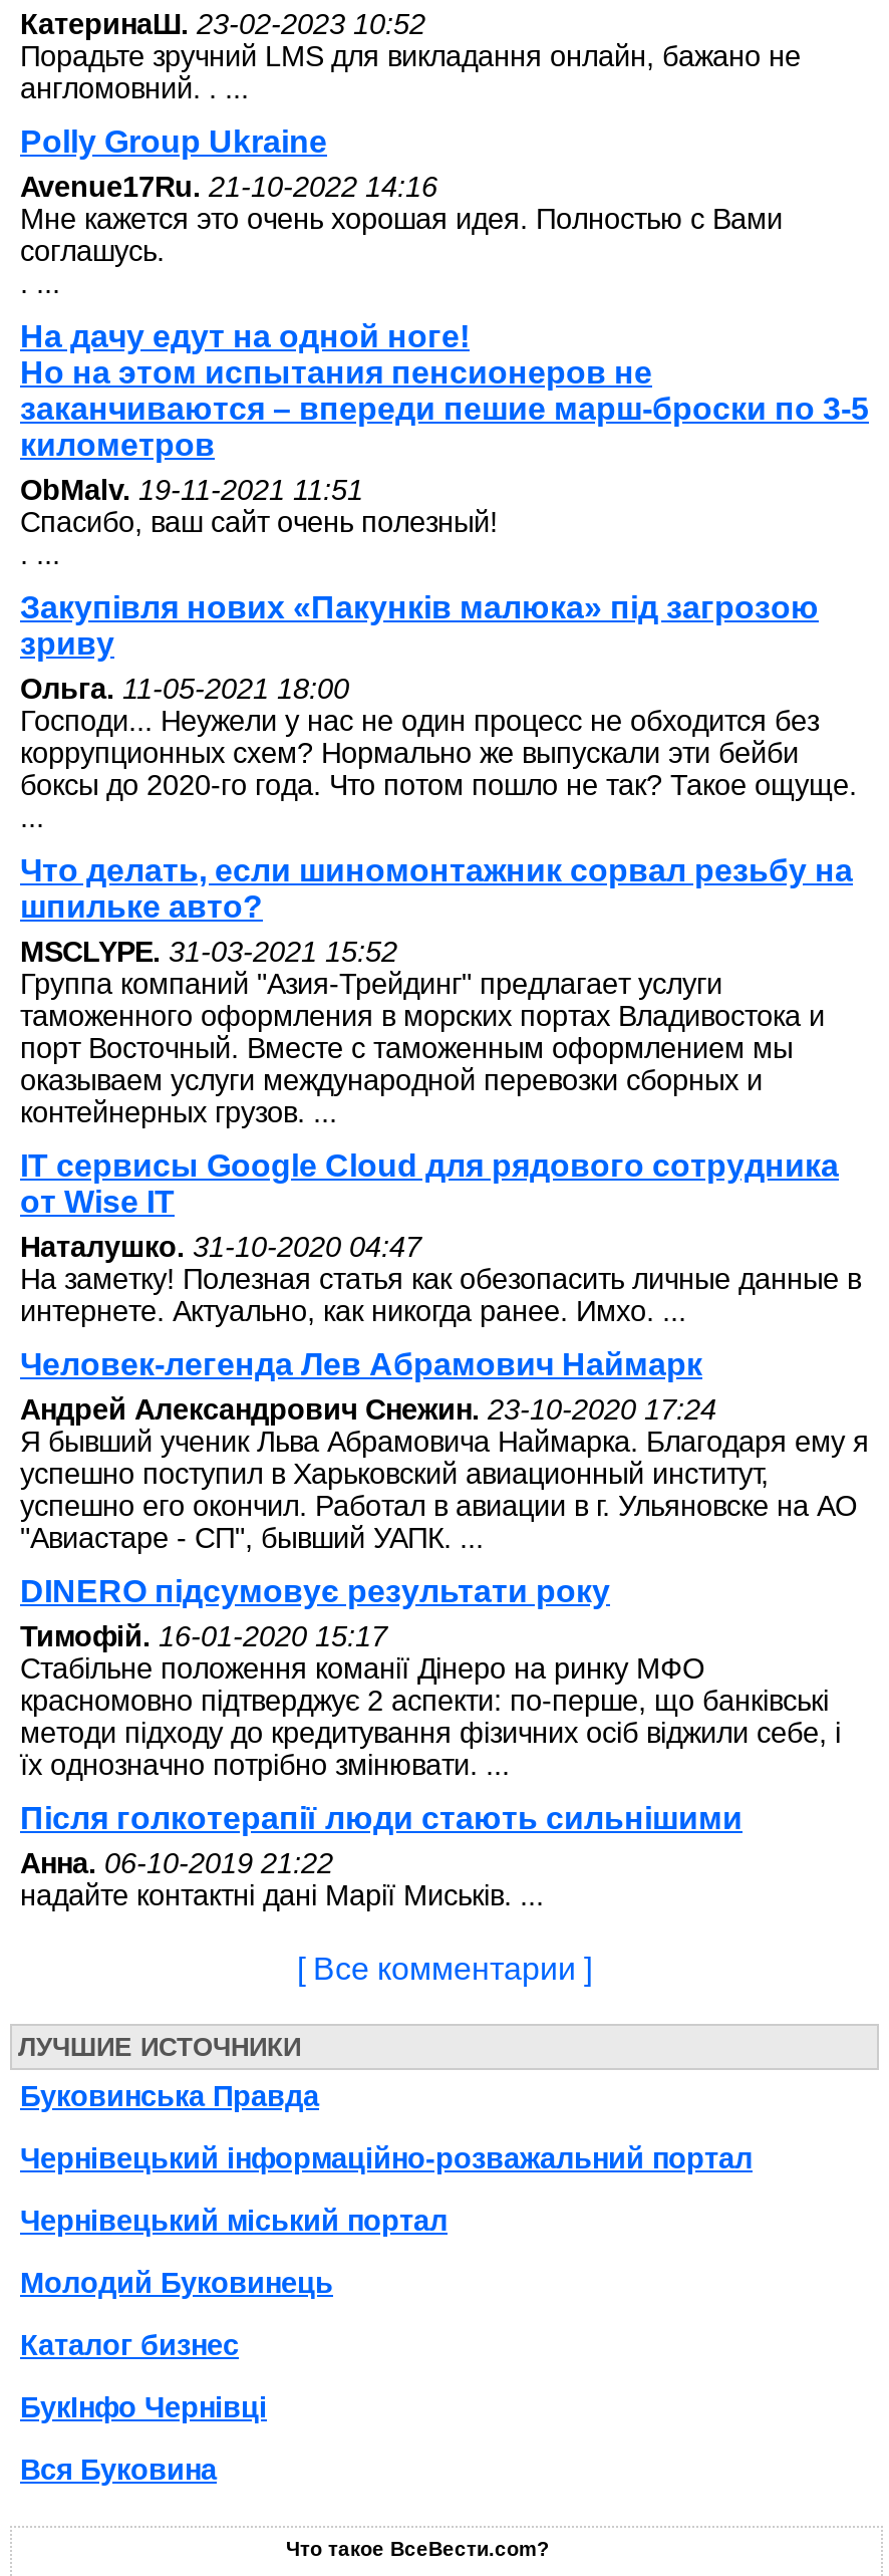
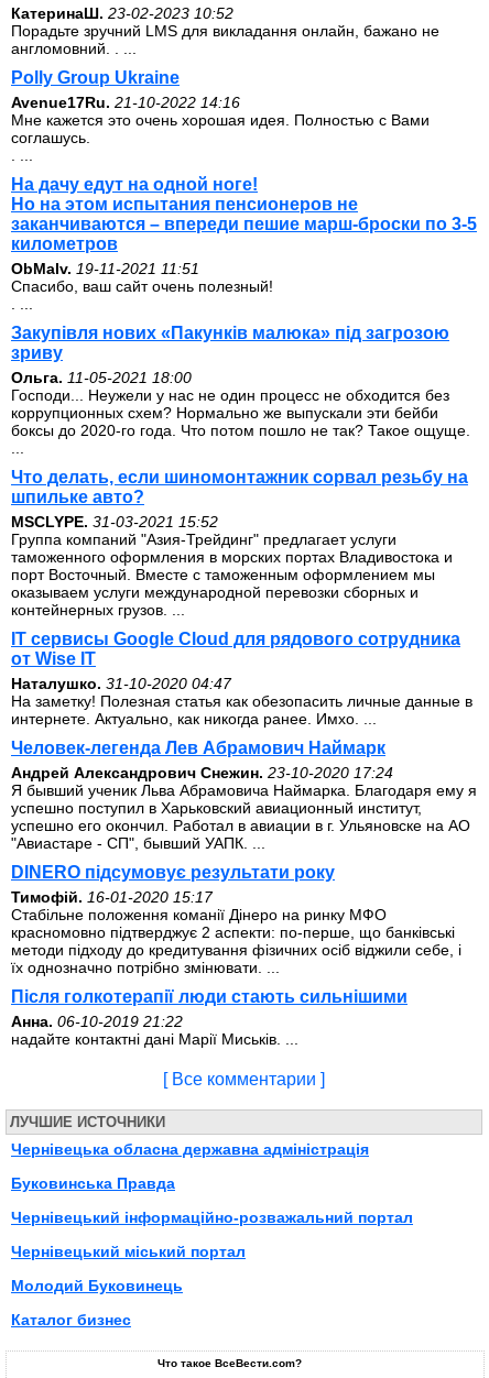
+ Чернівецька обласна державна адміністрація

moved down: Буковинська Правда | Чернівецький інформаційно-розважальний портал | Чернівецький міський портал | Молодий Буковинець | Каталог бизнес

- БукІнфо Чернівці
- Вся Буковина
